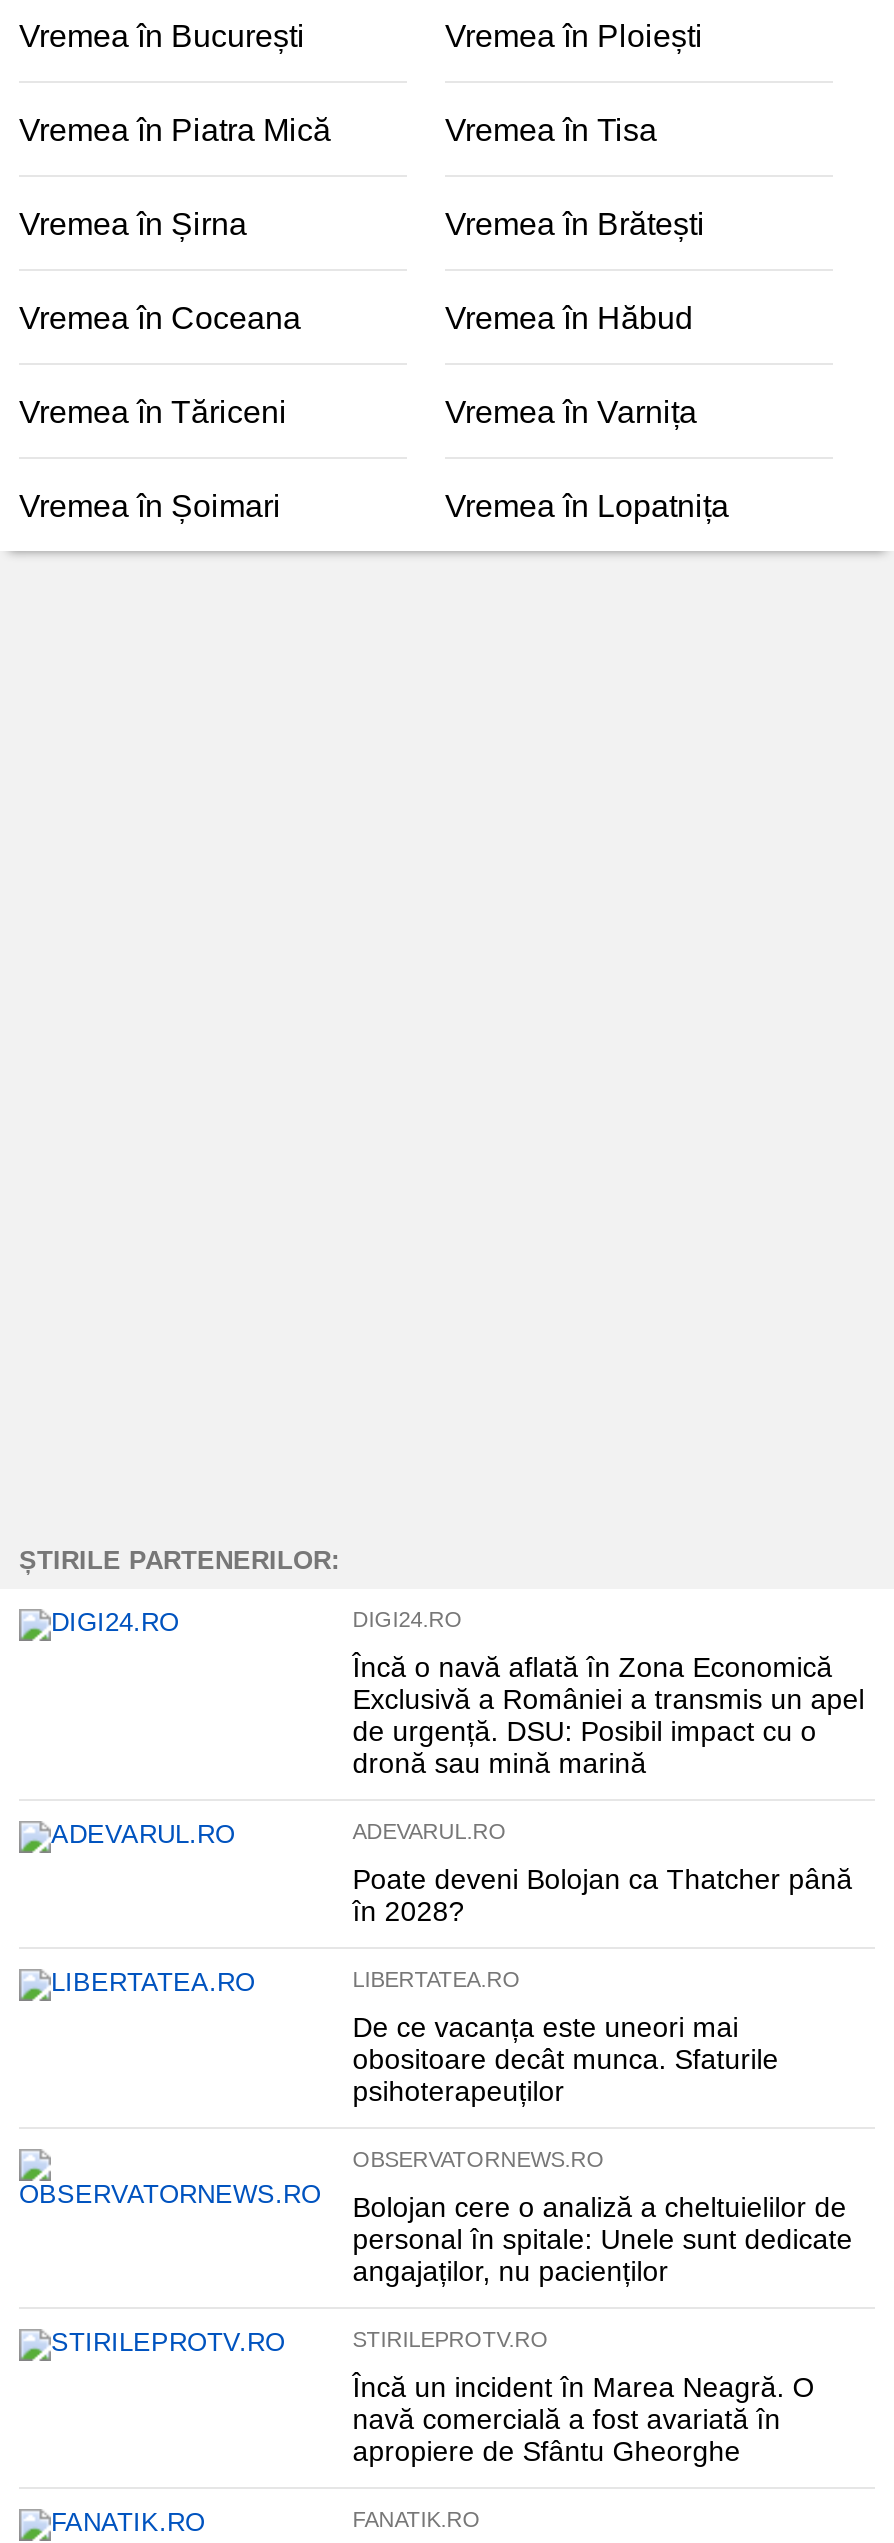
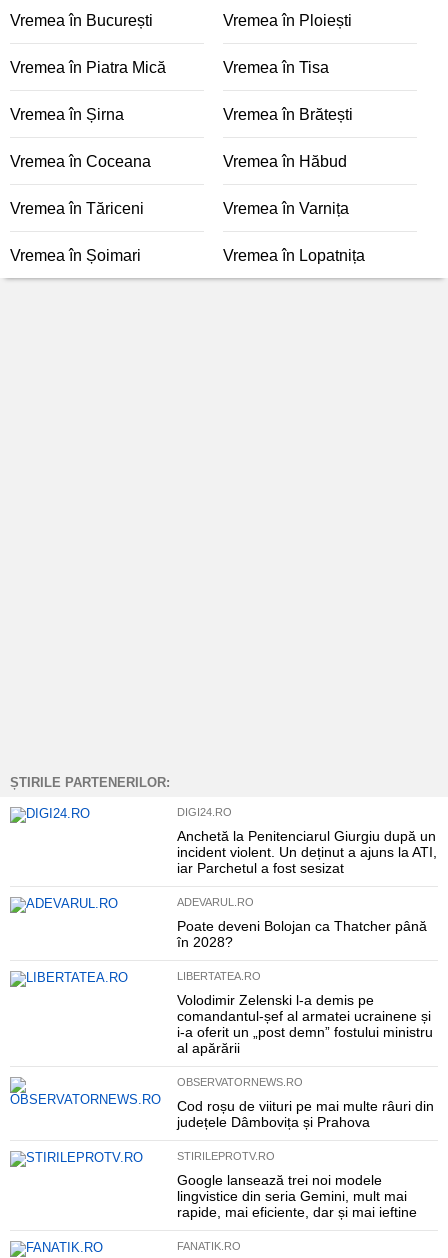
- Încă o navă aflată în Zona Economică
- Exclusivă a României a transmis un apel
- de urgență. DSU: Posibil impact cu o
- dronă sau mină marină
+ Anchetă la Penitenciarul Giurgiu după un
+ incident violent. Un deținut a ajuns la ATI,
+ iar Parchetul a fost sesizat

- De ce vacanța este uneori mai
- obositoare decât munca. Sfaturile
- psihoterapeuților
+ Volodimir Zelenski l-a demis pe
+ comandantul-șef al armatei ucrainene și
+ i-a oferit un „post demn” fostului ministru
+ al apărării

- Bolojan cere o analiză a cheltuielilor de
- personal în spitale: Unele sunt dedicate
- angajaților, nu pacienților
+ Cod roșu de viituri pe mai multe râuri din
+ județele Dâmbovița și Prahova

- Încă un incident în Marea Neagră. O
- navă comercială a fost avariată în
- apropiere de Sfântu Gheorghe
+ Google lansează trei noi modele
+ lingvistice din seria Gemini, mult mai
+ rapide, mai eficiente, dar și mai ieftine
